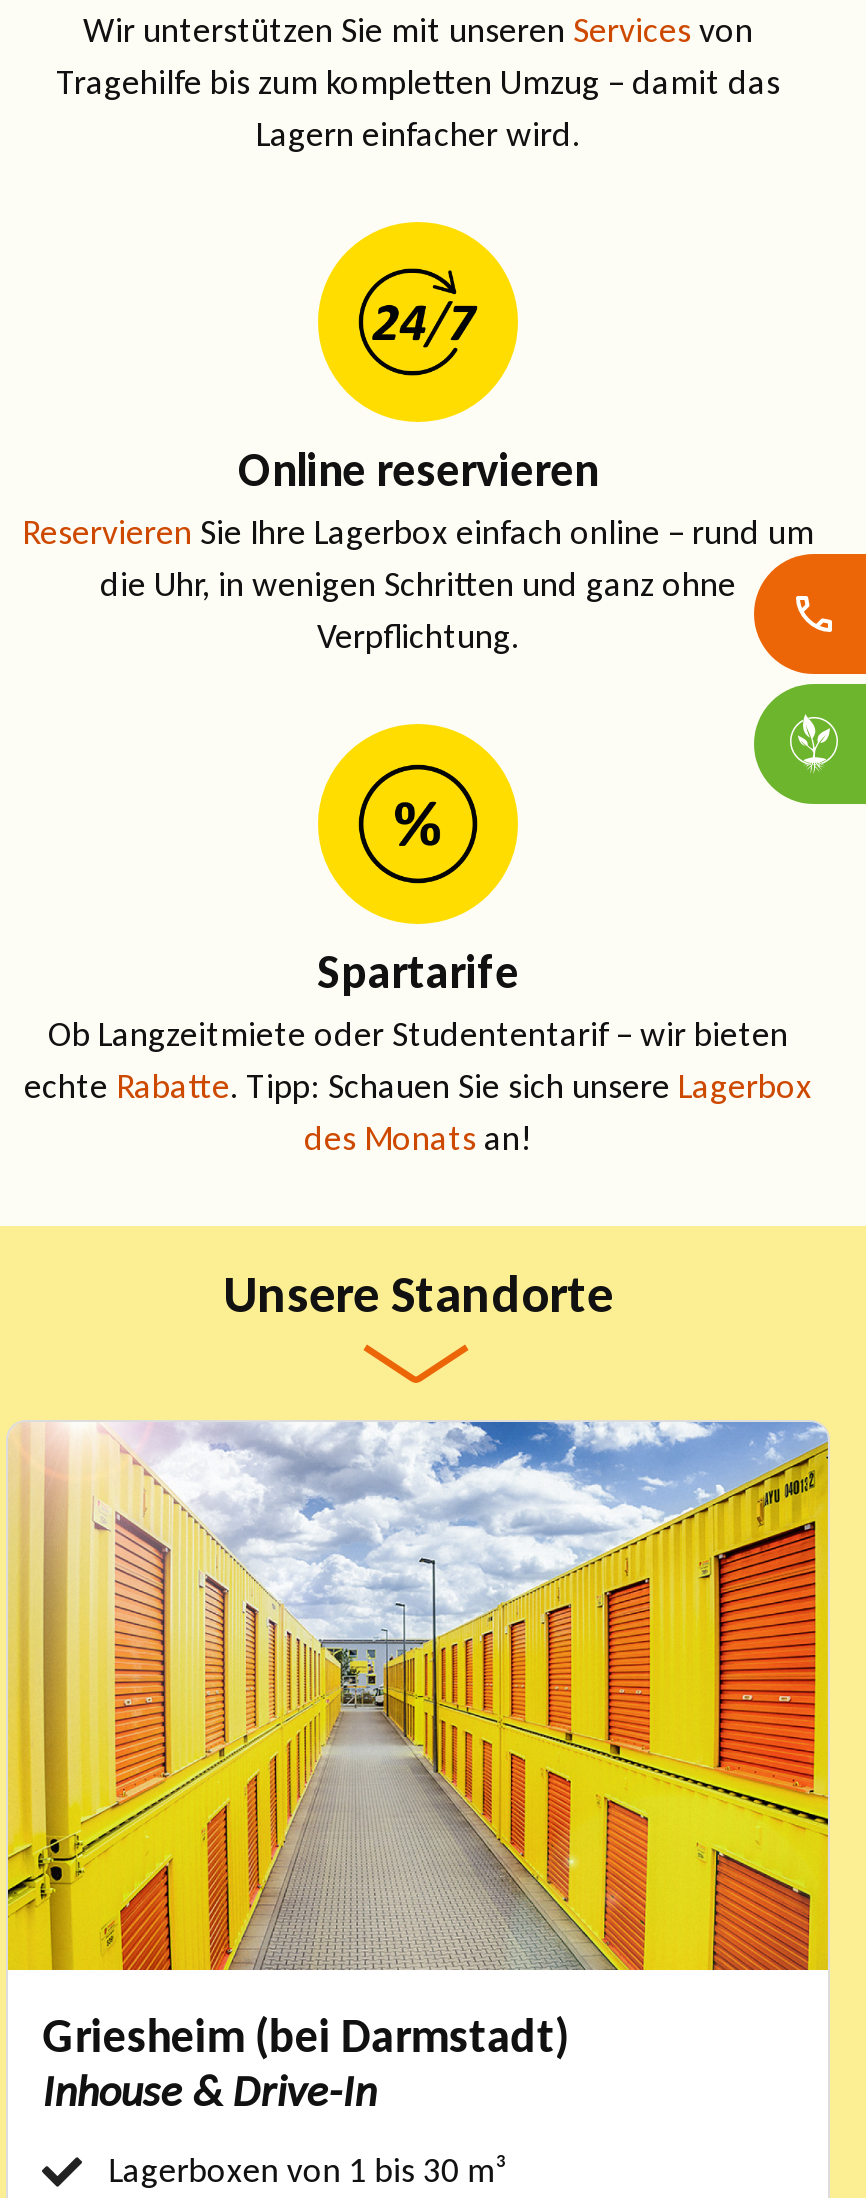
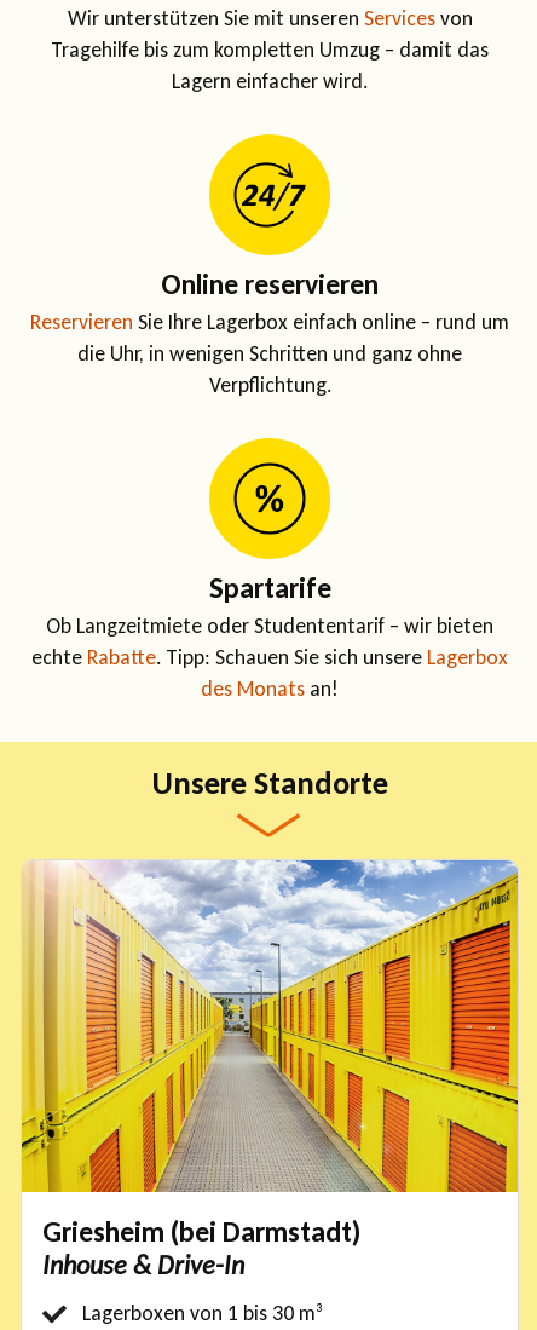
- [image]
